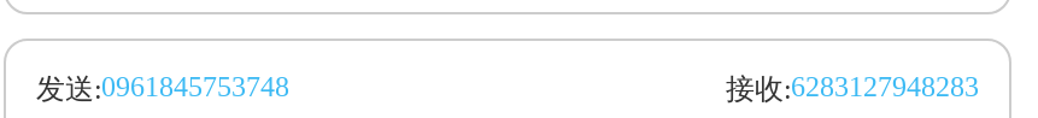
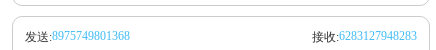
- 发送:0961845753748
+ 发送:8975749801368
